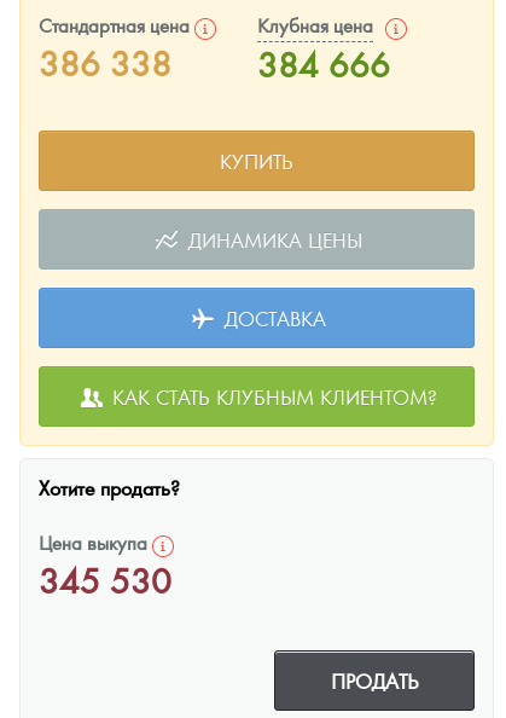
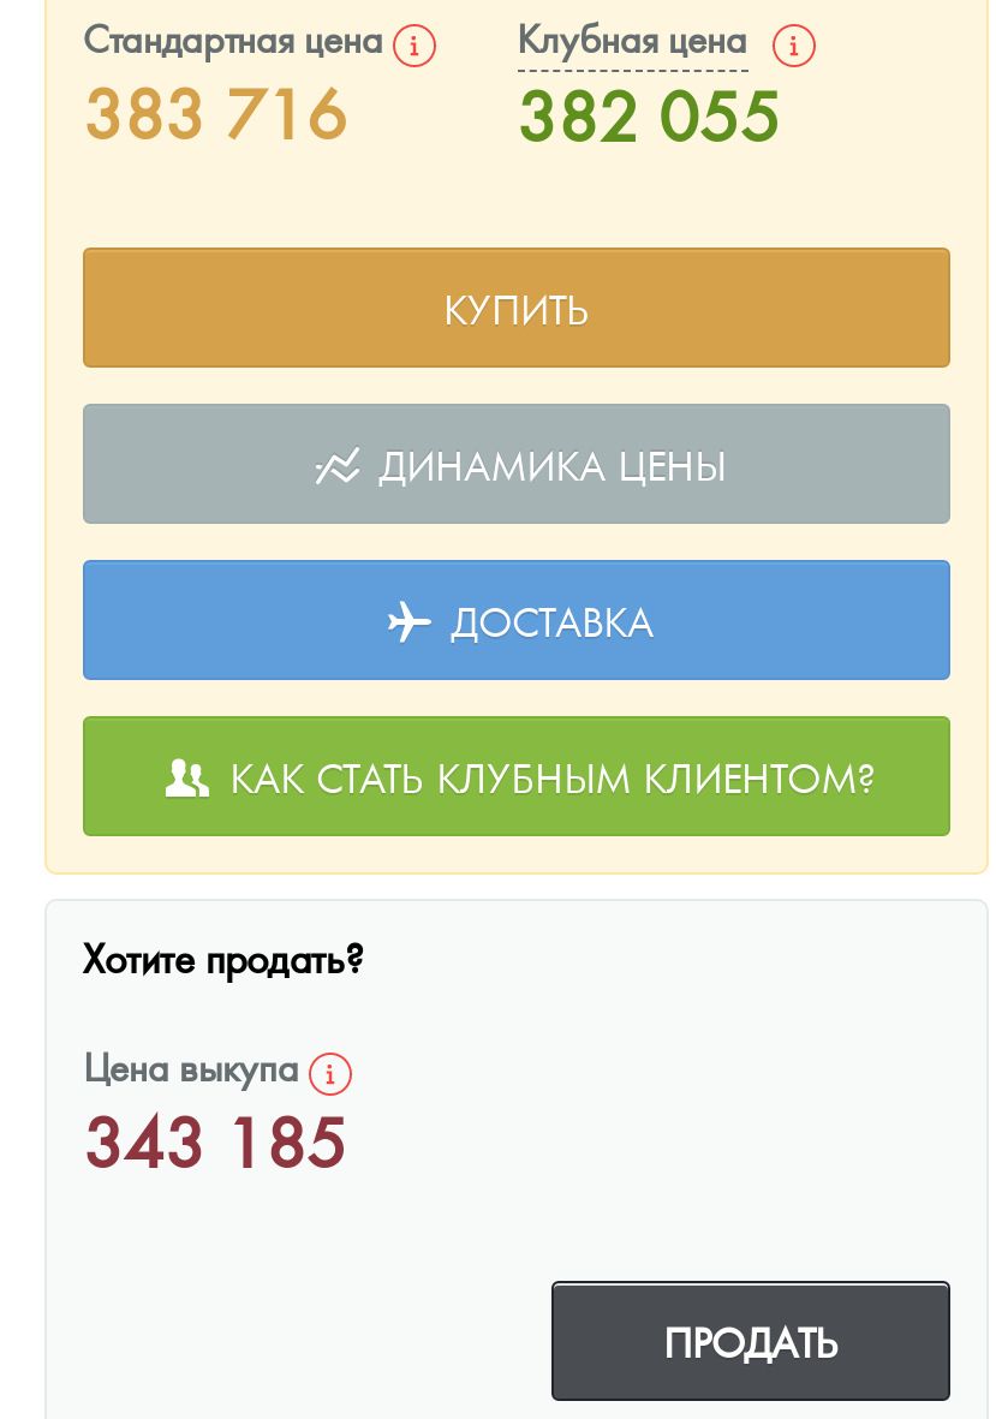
- 386 338
+ 383 716

- 384 666
+ 382 055

- 345 530
+ 343 185
